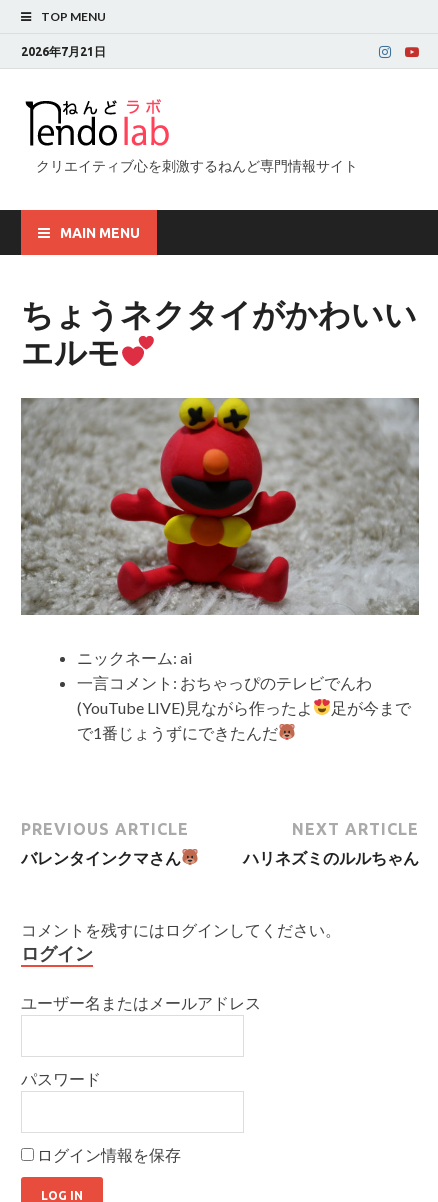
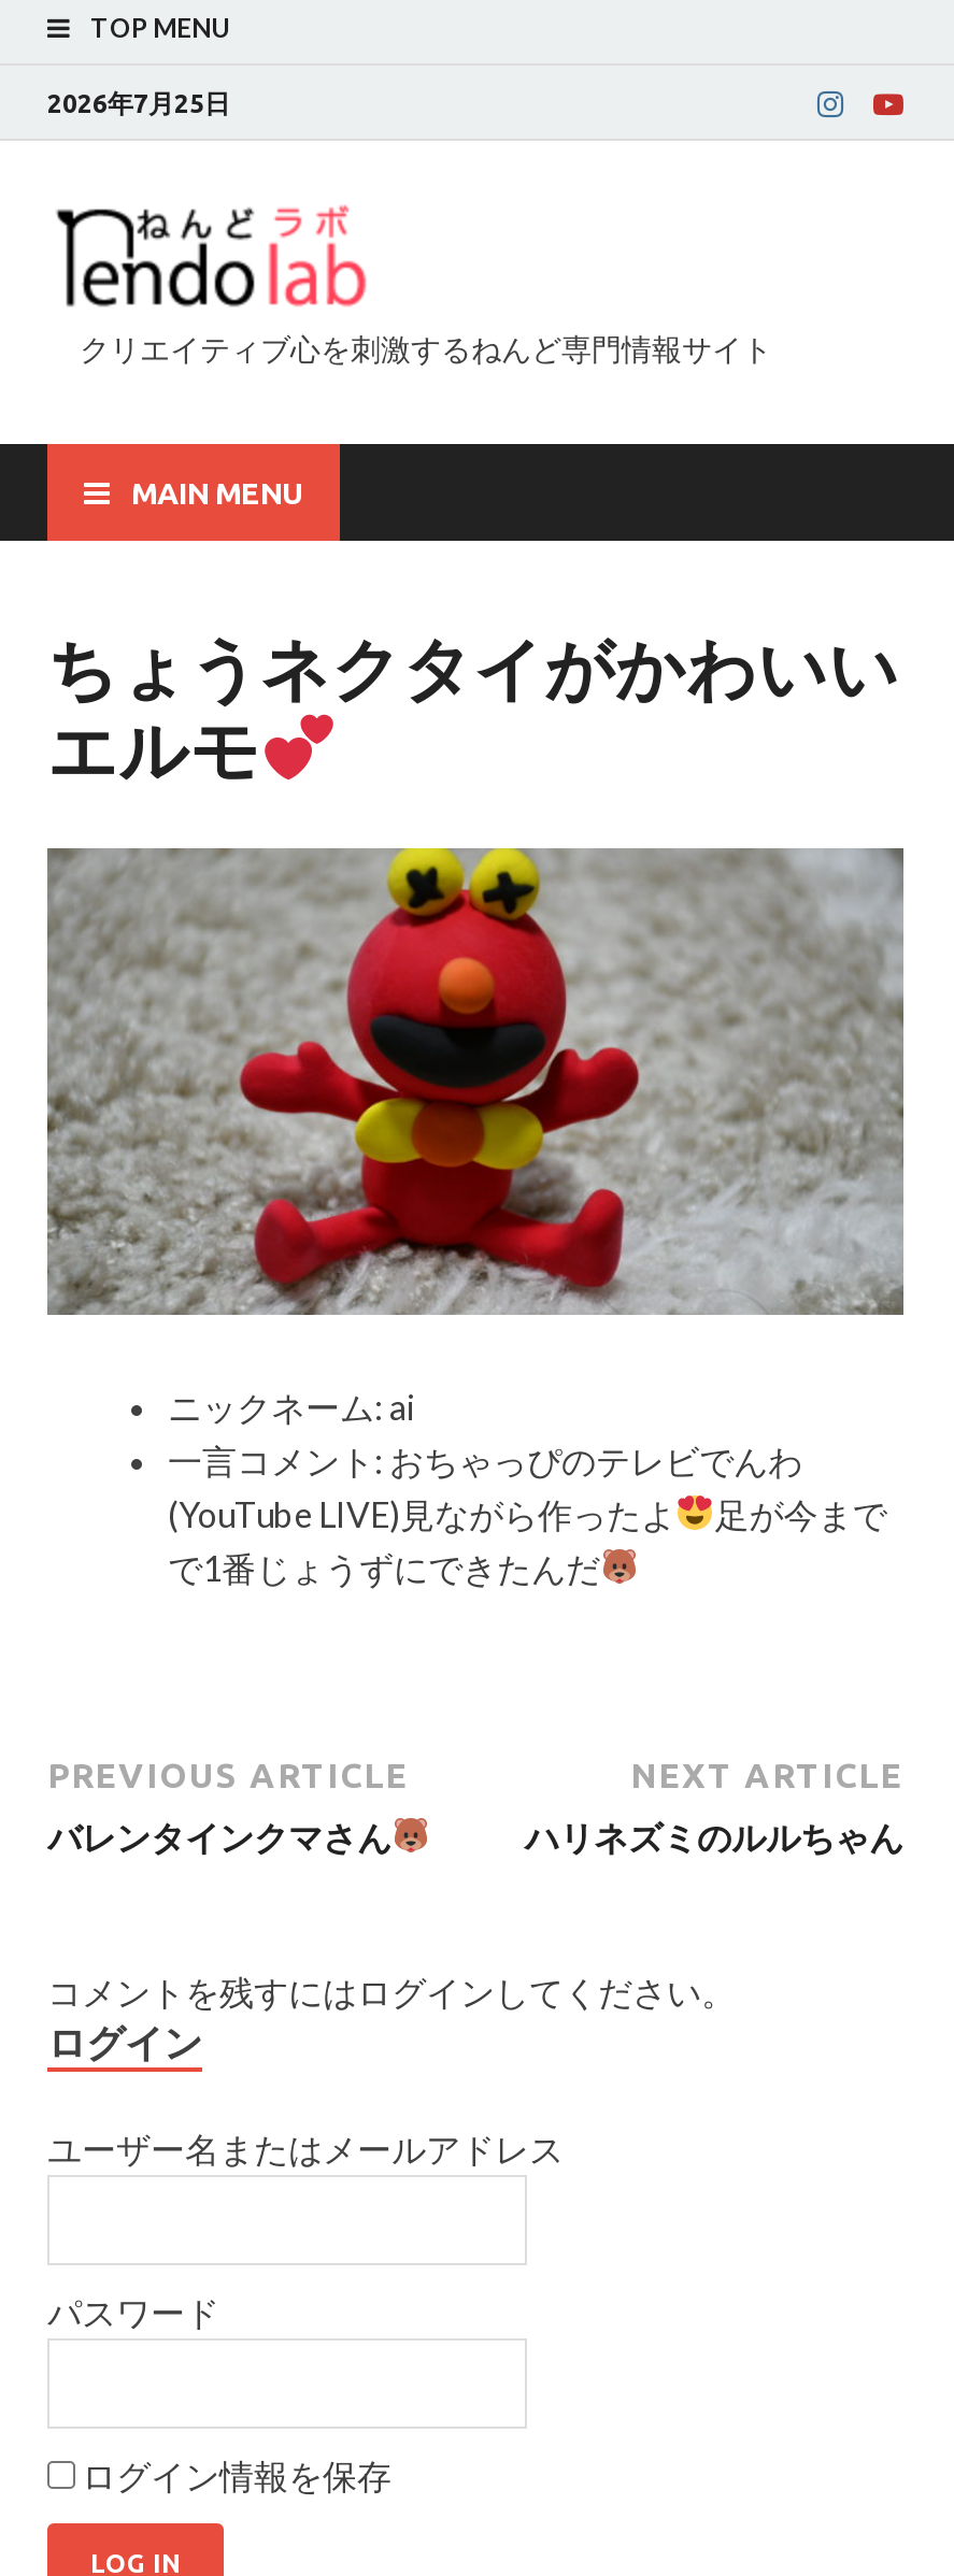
- 2026年7月21日
+ 2026年7月25日
